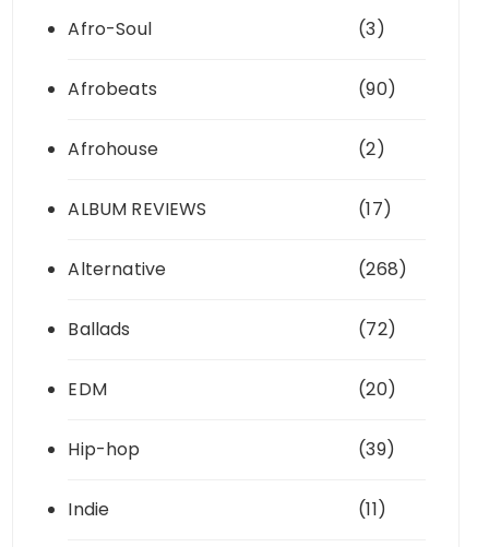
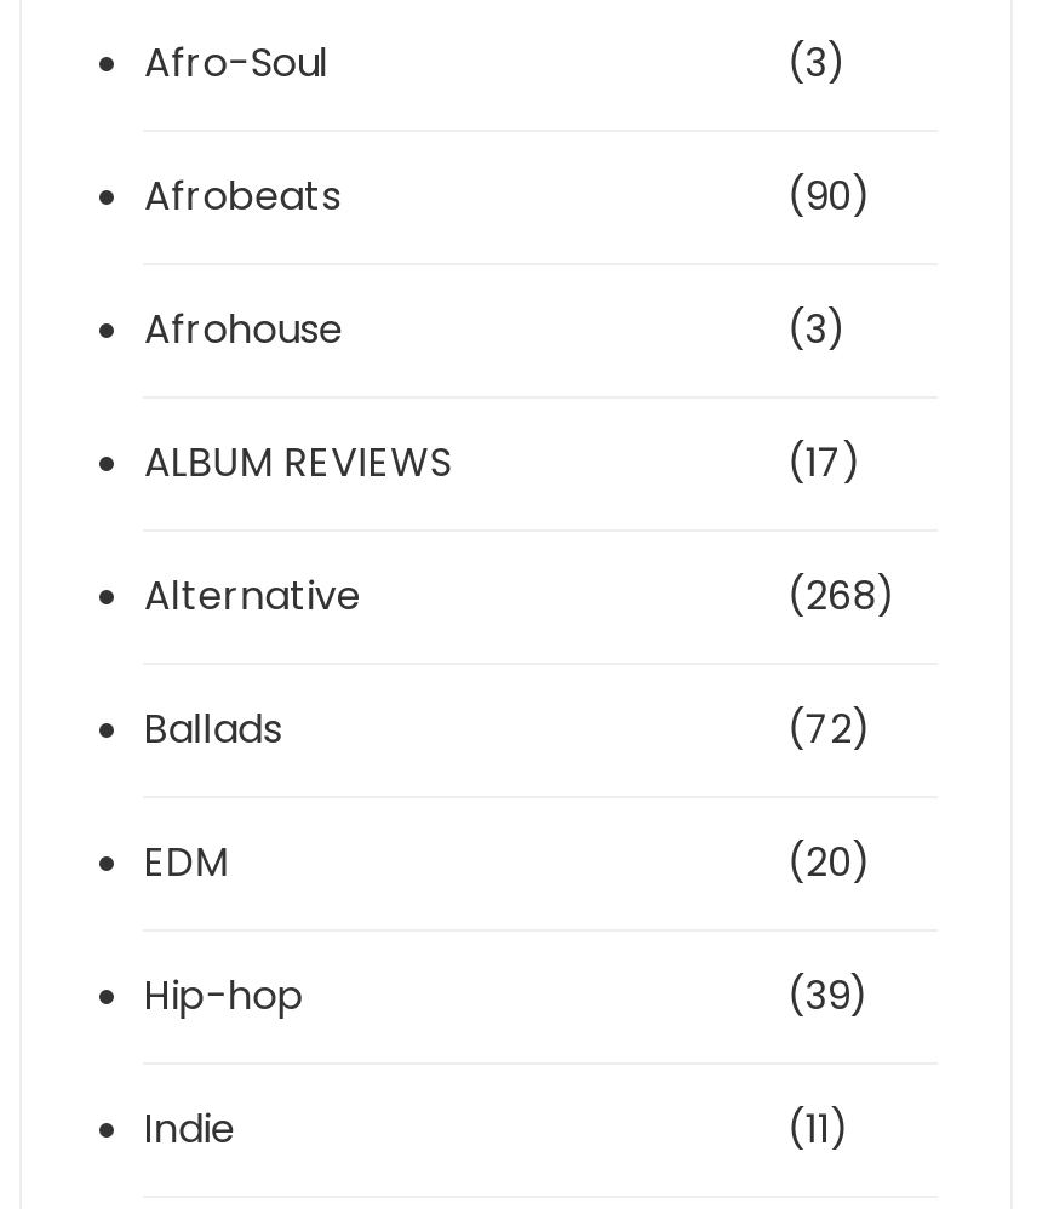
- (2)
+ (3)
